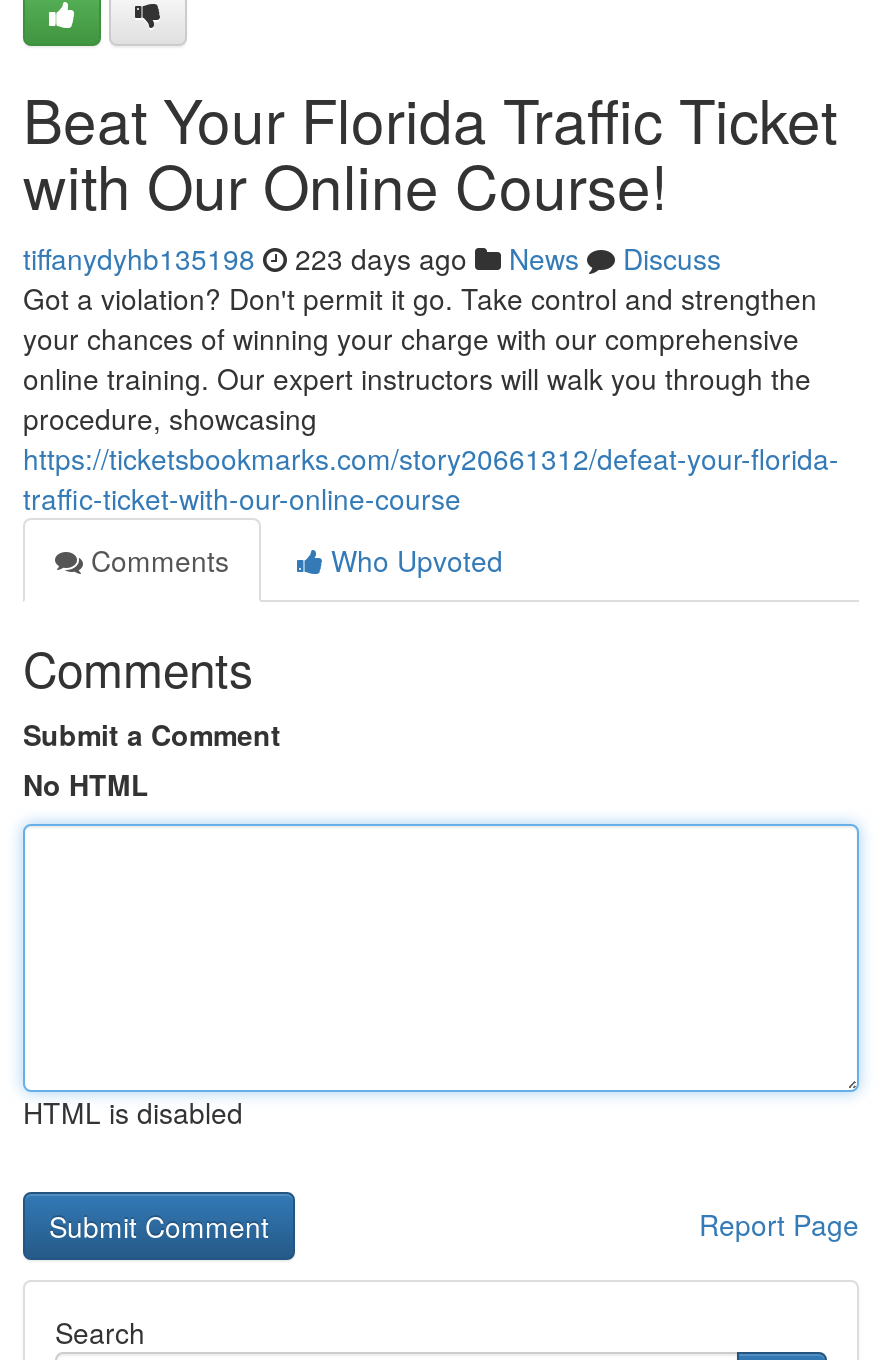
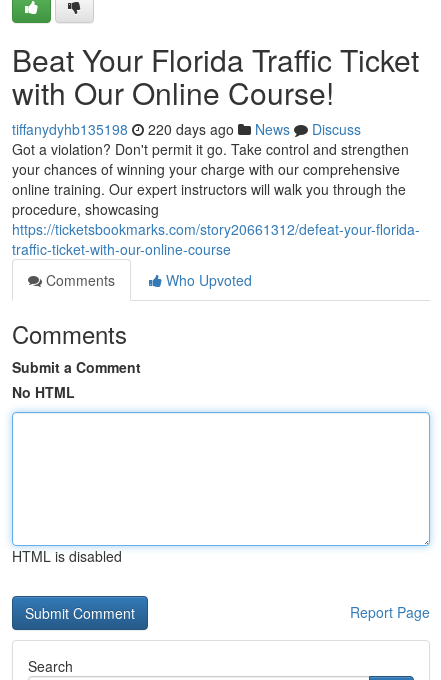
- tiffanydyhb135198 223 days ago News Discuss
+ tiffanydyhb135198 220 days ago News Discuss
